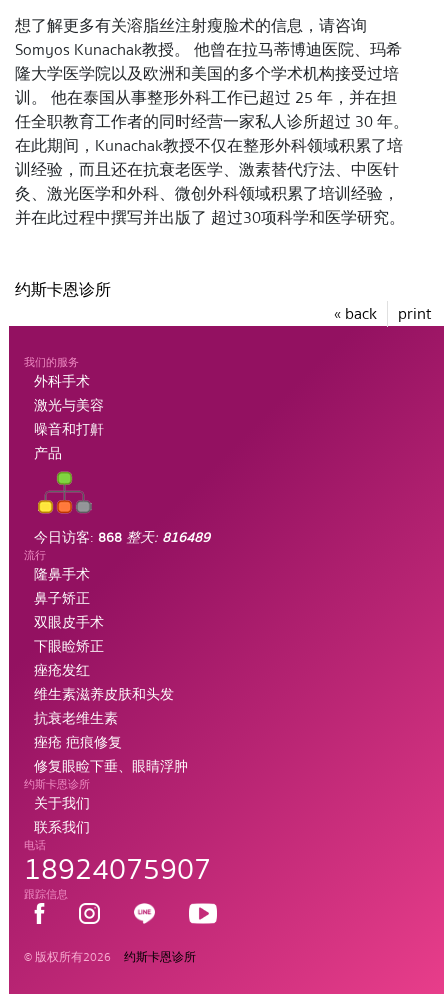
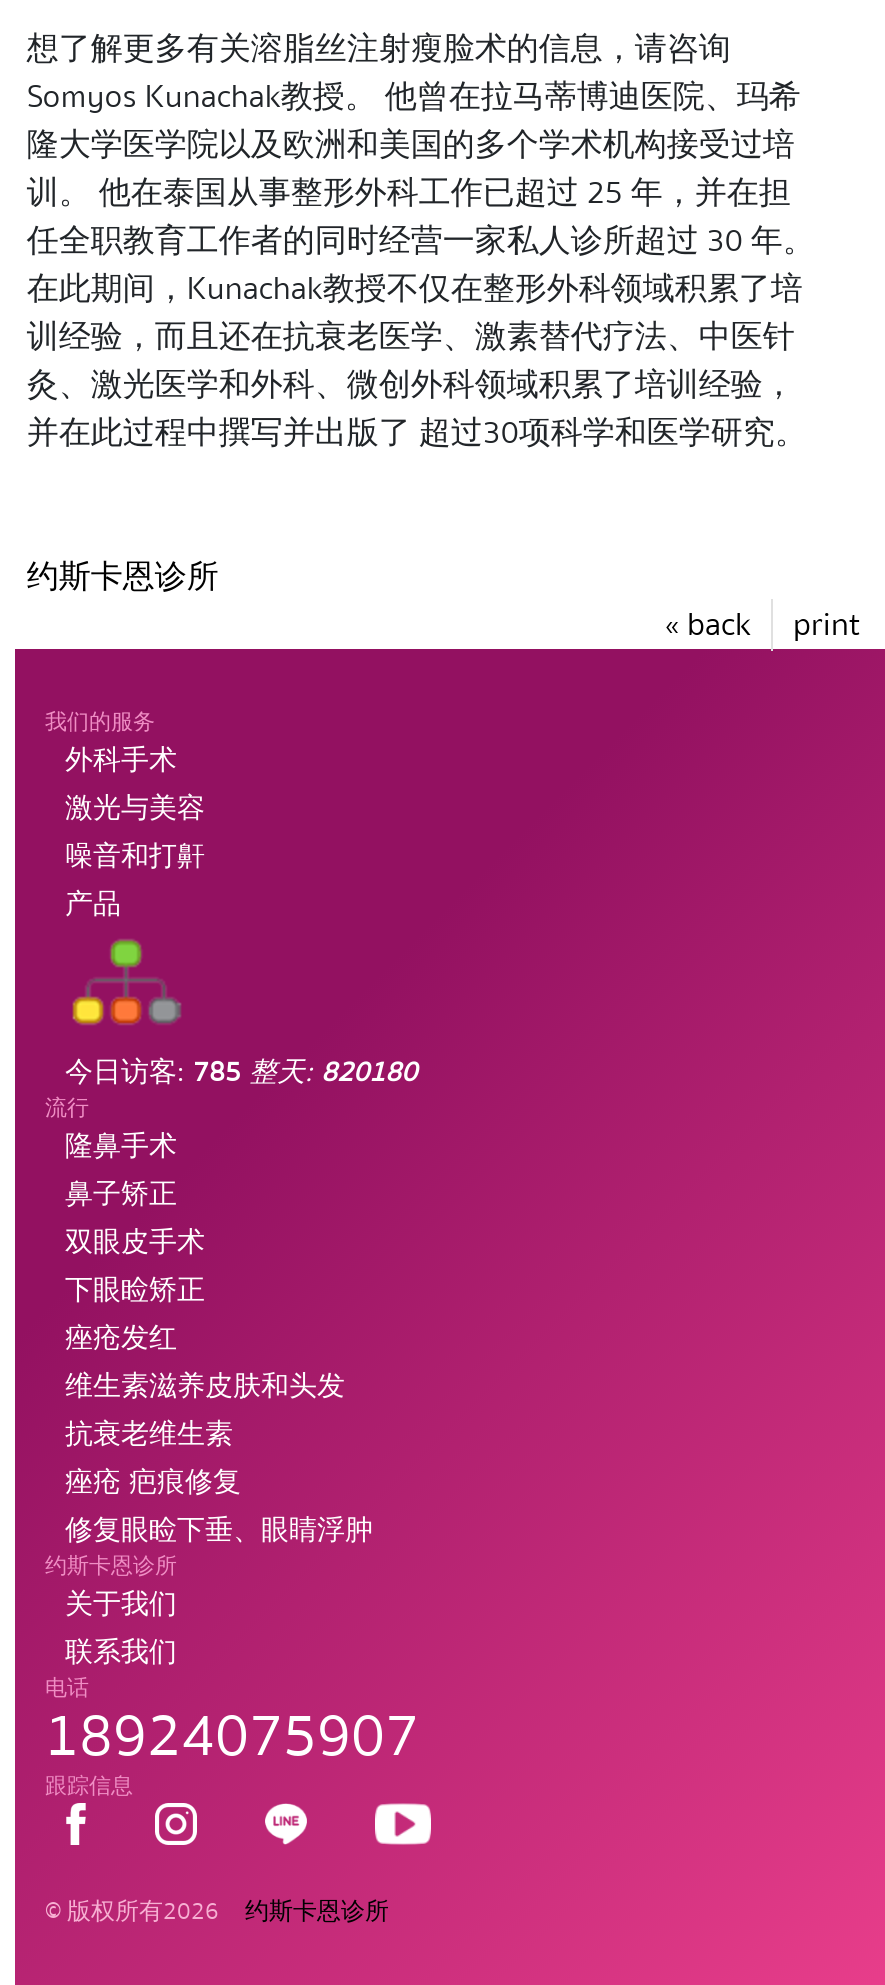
- 今日访客: 868整天: 816489
+ 今日访客: 785整天: 820180
